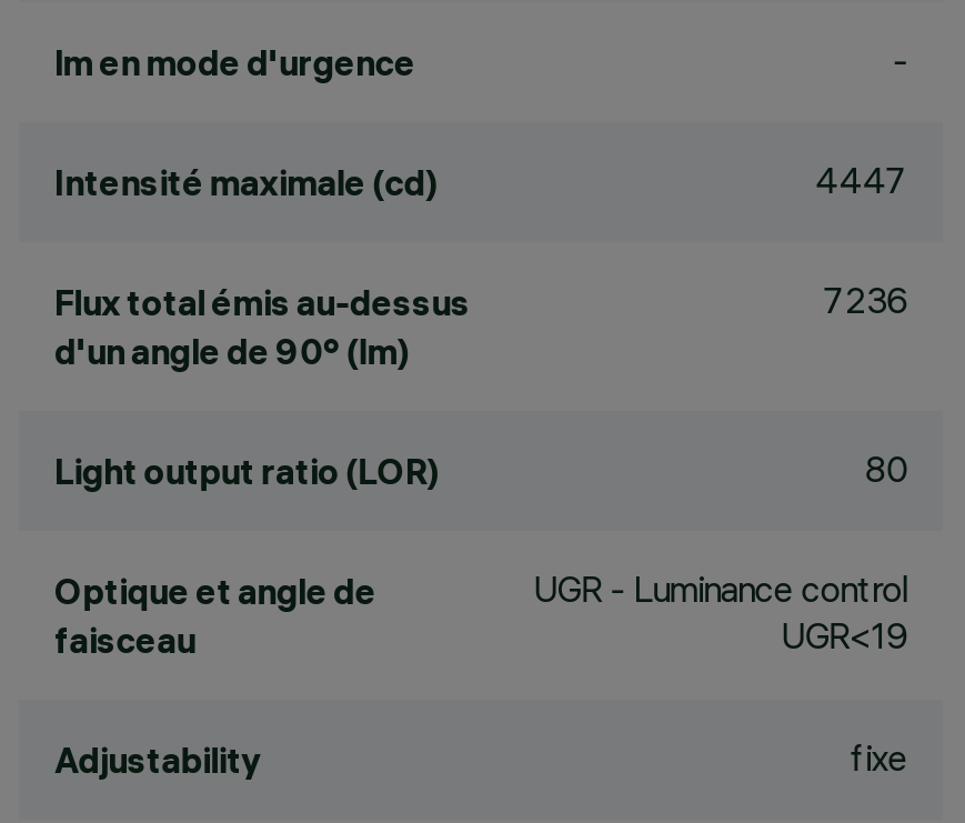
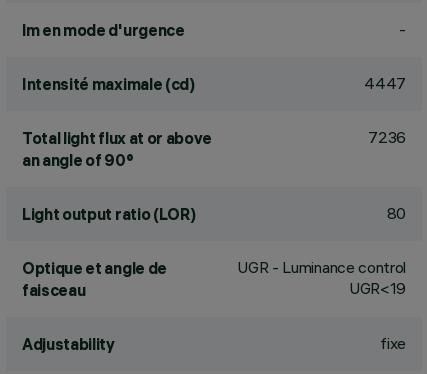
- Flux total émis au-dessus
- d'un angle de 90° (lm)
+ Total light flux at or above
+ an angle of 90°
